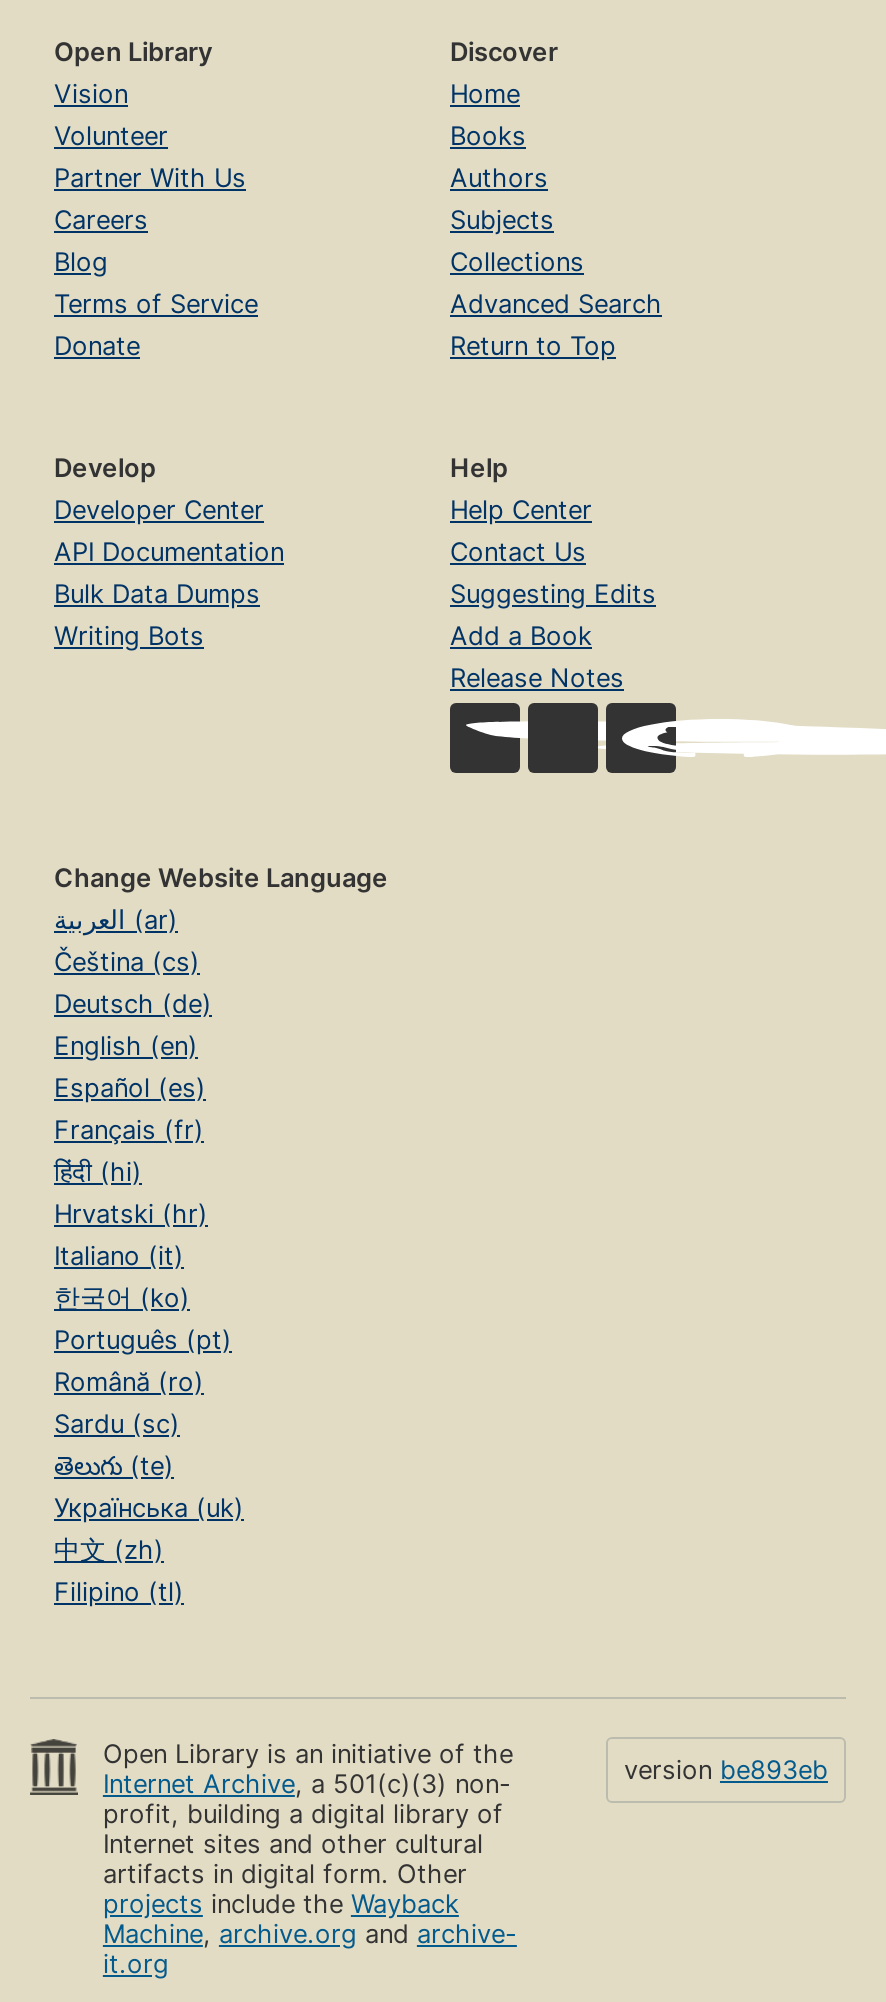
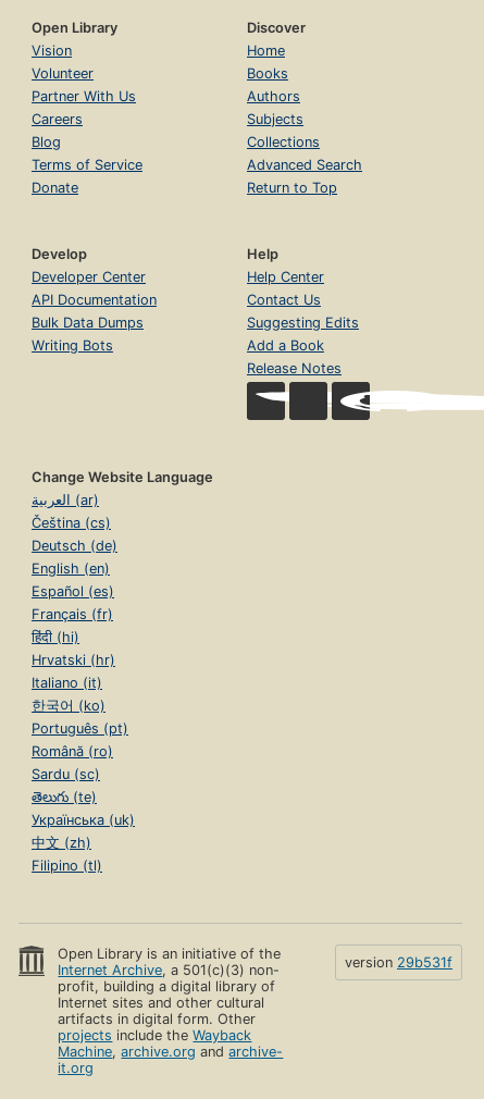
- version be893eb
+ version 29b531f
